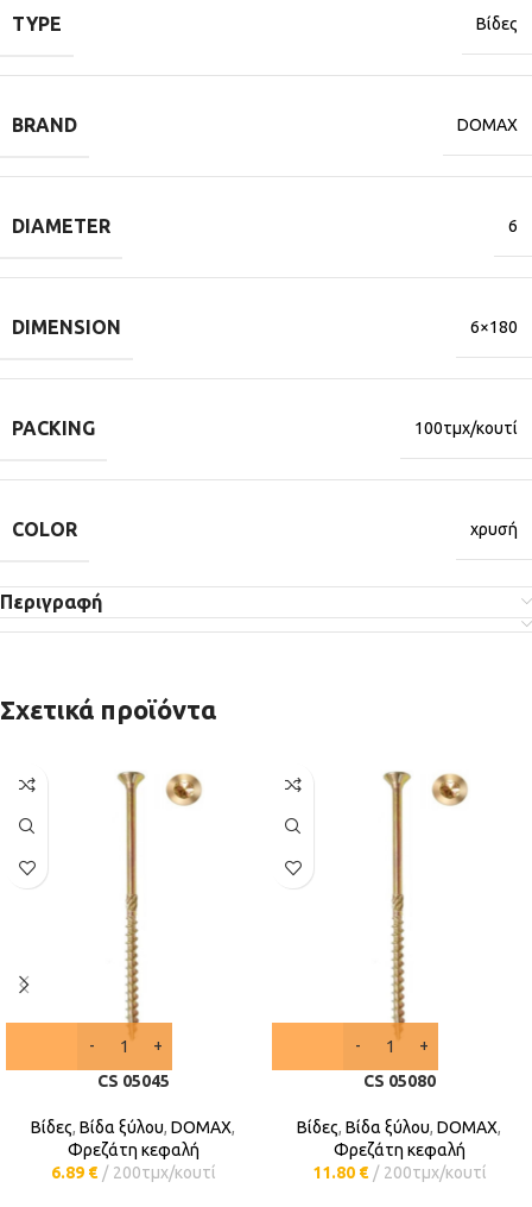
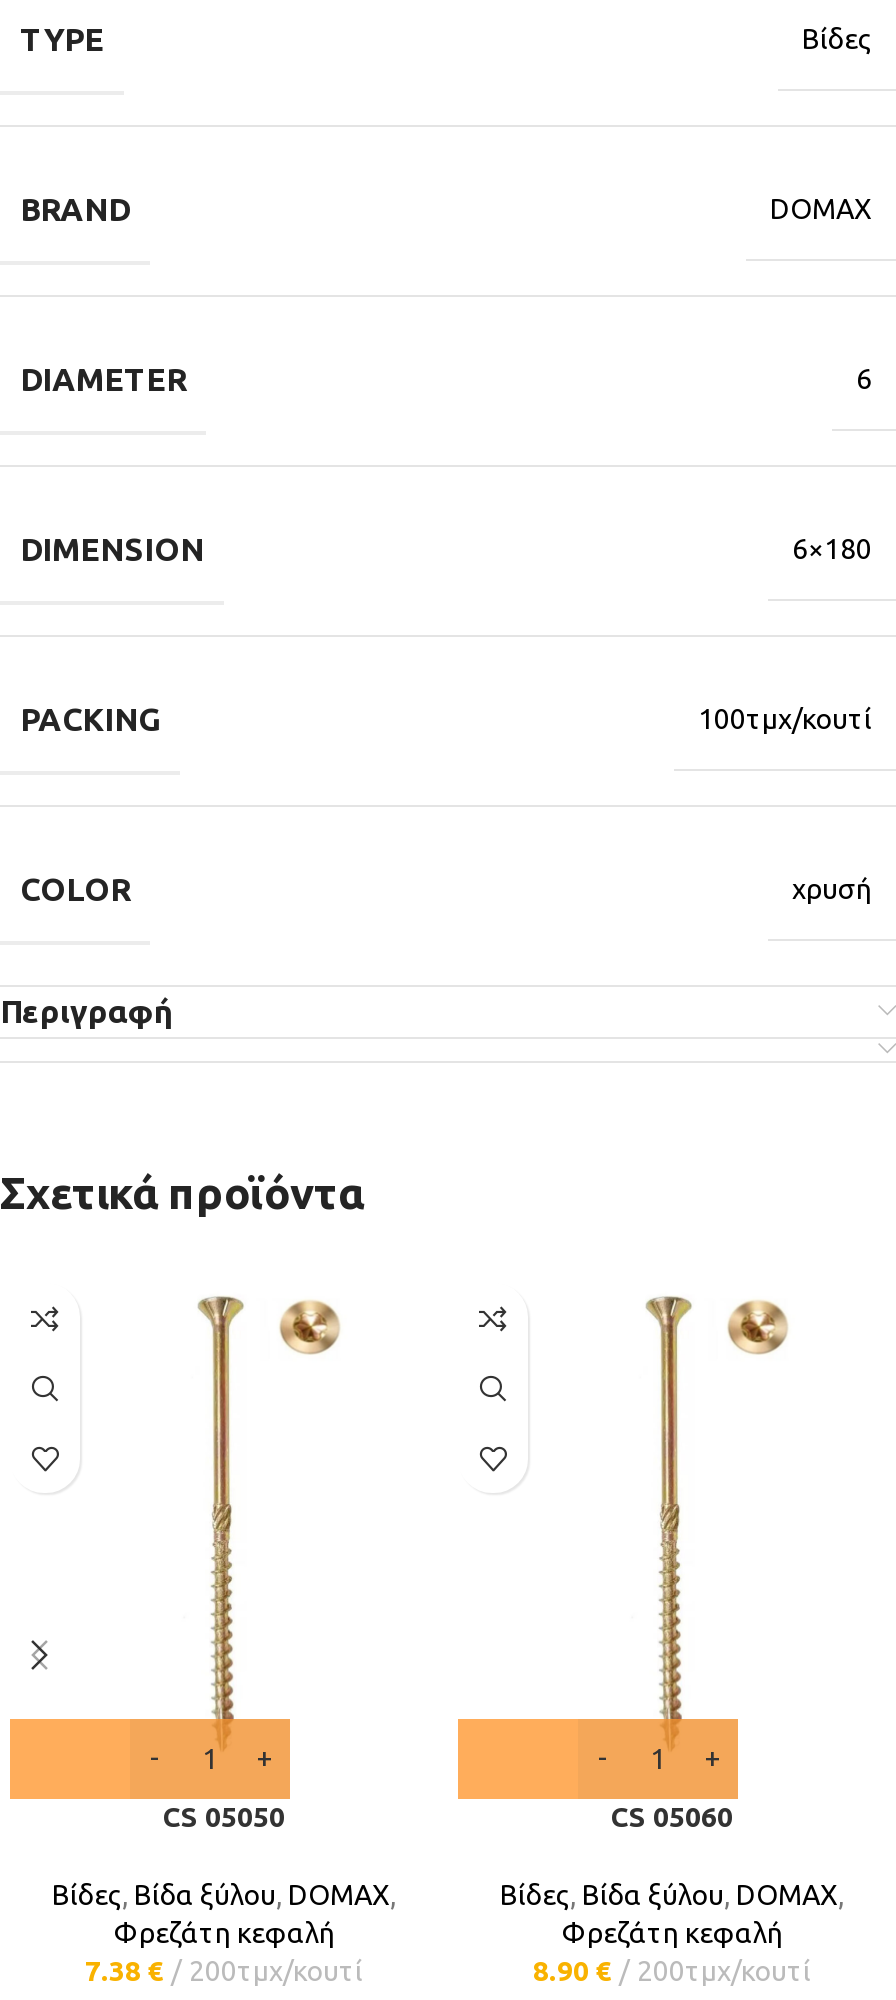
- CS 05045
+ CS 05050

- CS 05080
+ CS 05060

- 6.89 € 200τμχ/κουτί
+ 7.38 € 200τμχ/κουτί

- 11.80 € 200τμχ/κουτί
+ 8.90 € 200τμχ/κουτί
